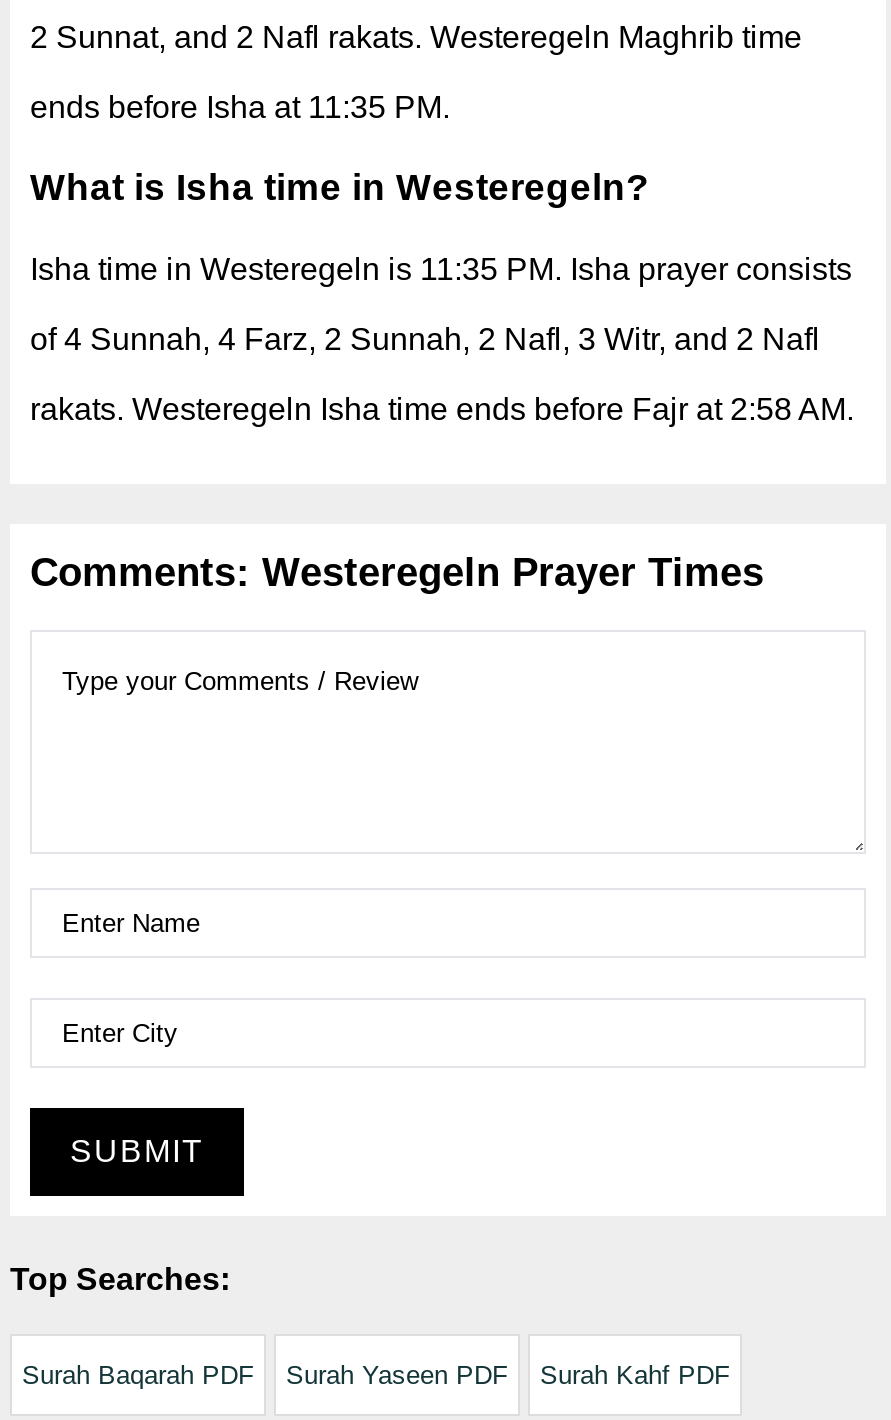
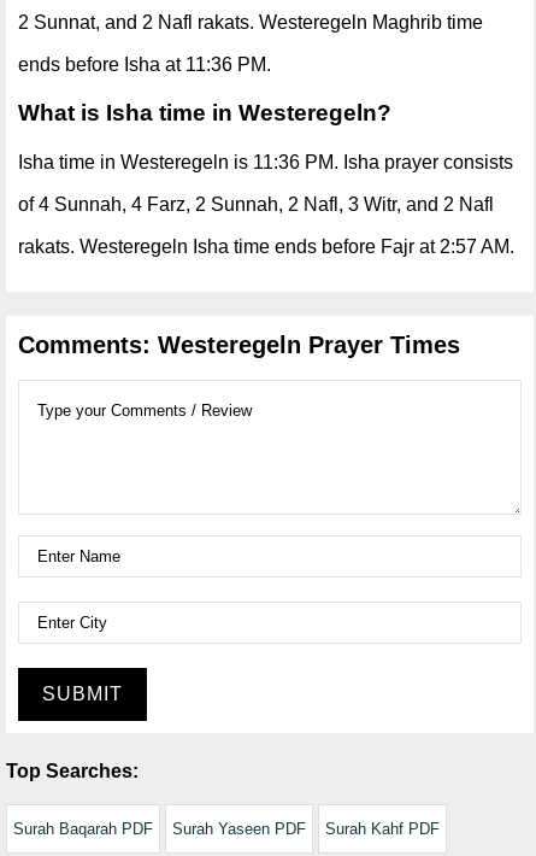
- ends before Isha at 11:35 PM.
+ ends before Isha at 11:36 PM.

- Isha time in Westeregeln is 11:35 PM. Isha prayer consists
+ Isha time in Westeregeln is 11:36 PM. Isha prayer consists

- rakats. Westeregeln Isha time ends before Fajr at 2:58 AM.
+ rakats. Westeregeln Isha time ends before Fajr at 2:57 AM.
